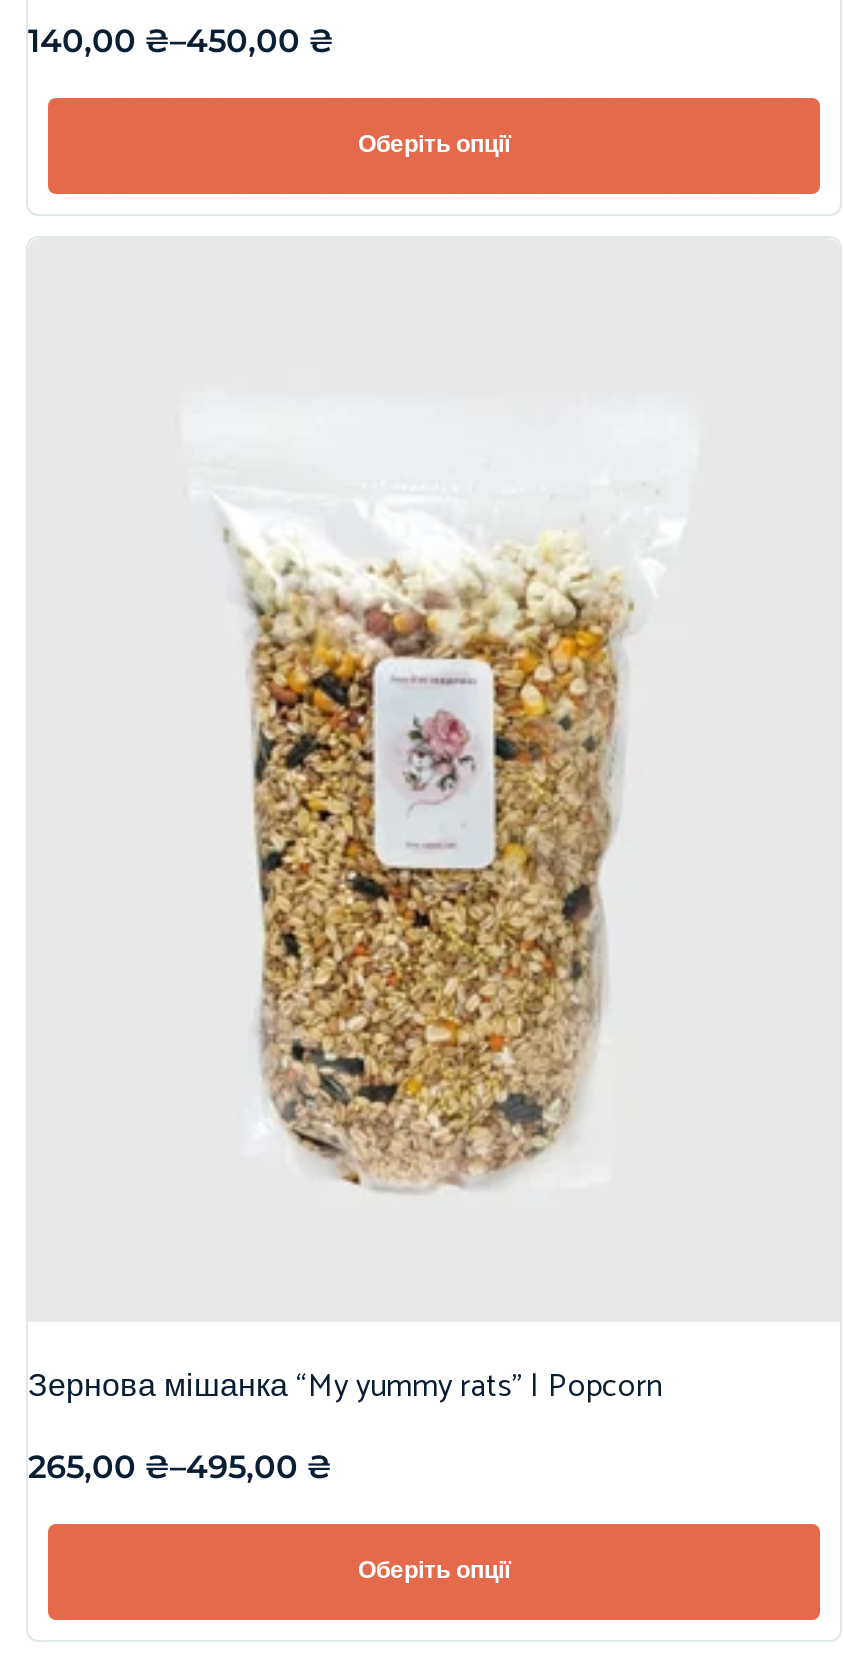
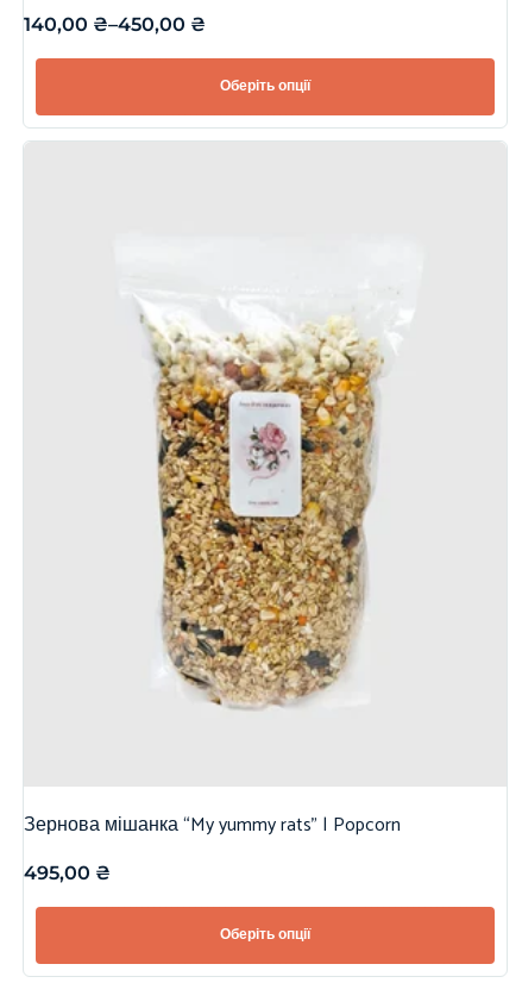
- 265,00 ₴–495,00 ₴
+ 495,00 ₴
